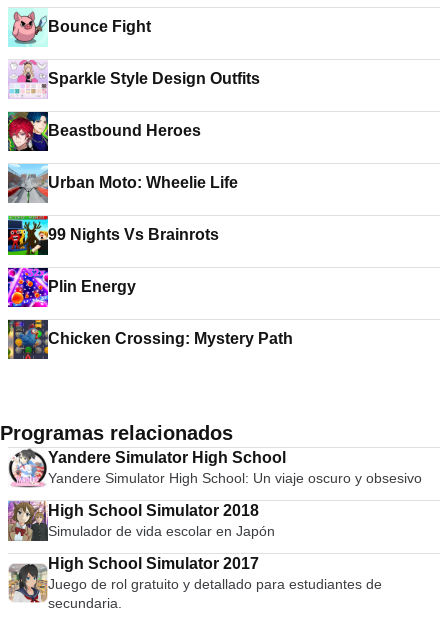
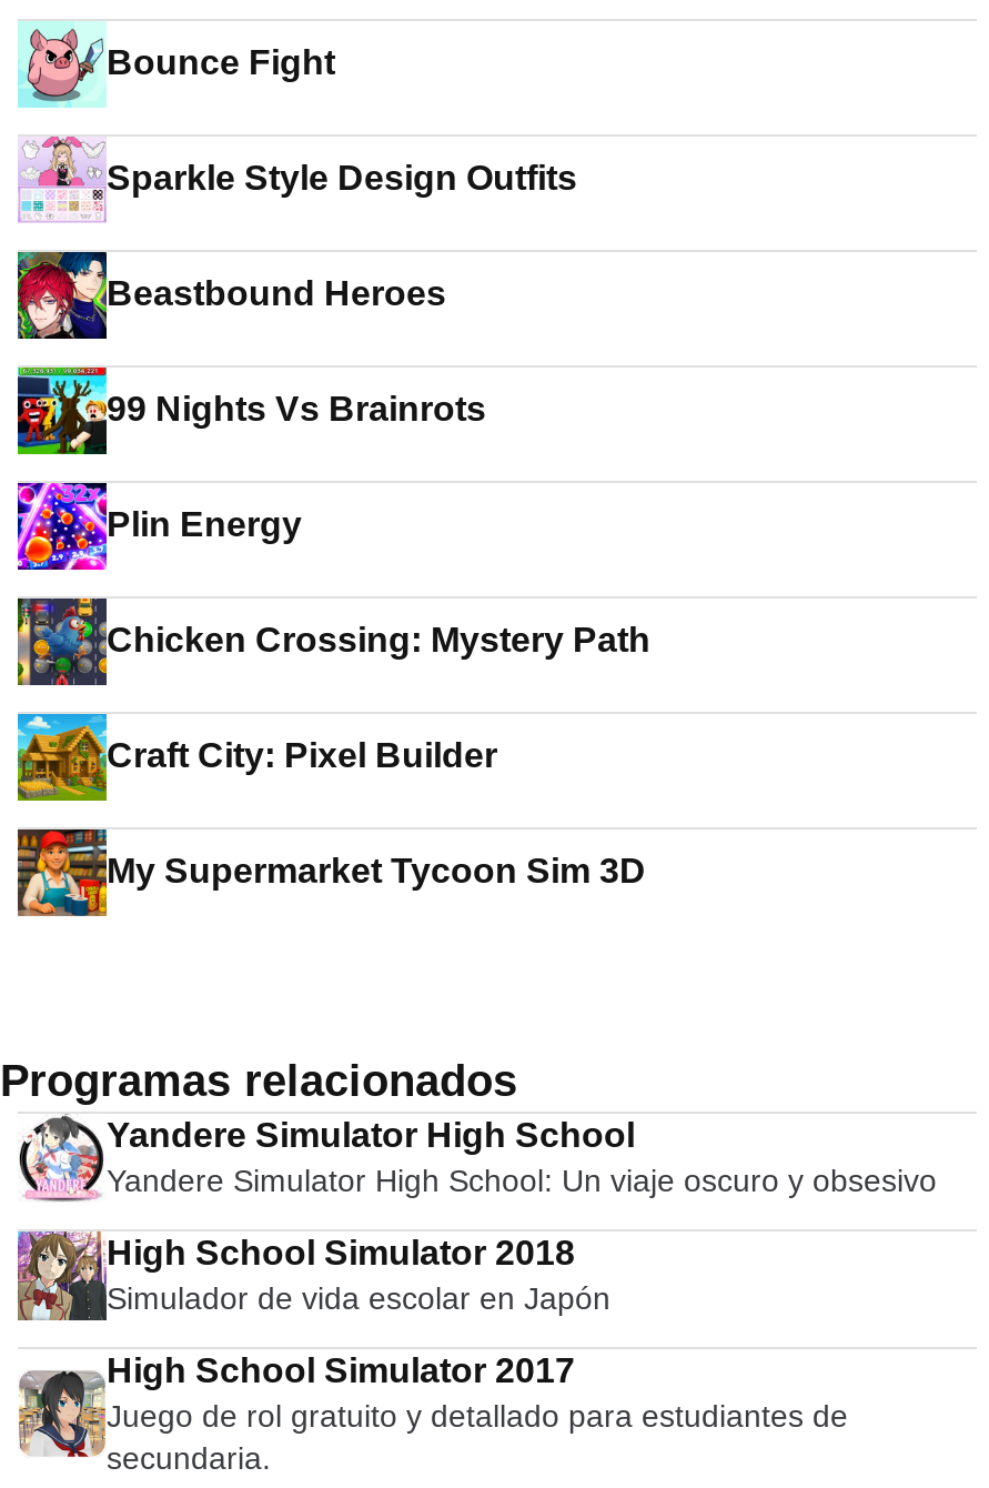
- [image]
- Urban Moto: Wheelie Life

moved up: [image] | 99 Nights Vs Brainrots | Plin Energy | Chicken Crossing: Mystery Path

+ [image]
+ Craft City: Pixel Builder
+ My Supermarket Tycoon Sim 3D

+ [image]
